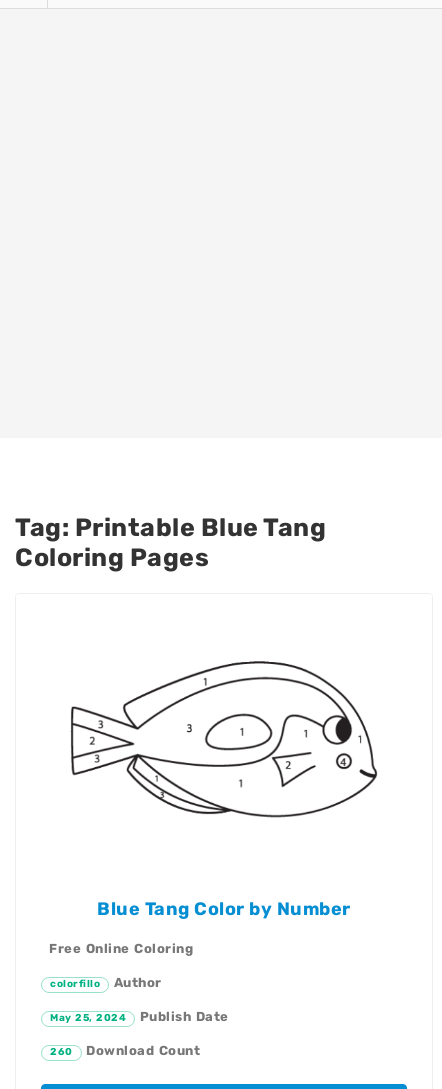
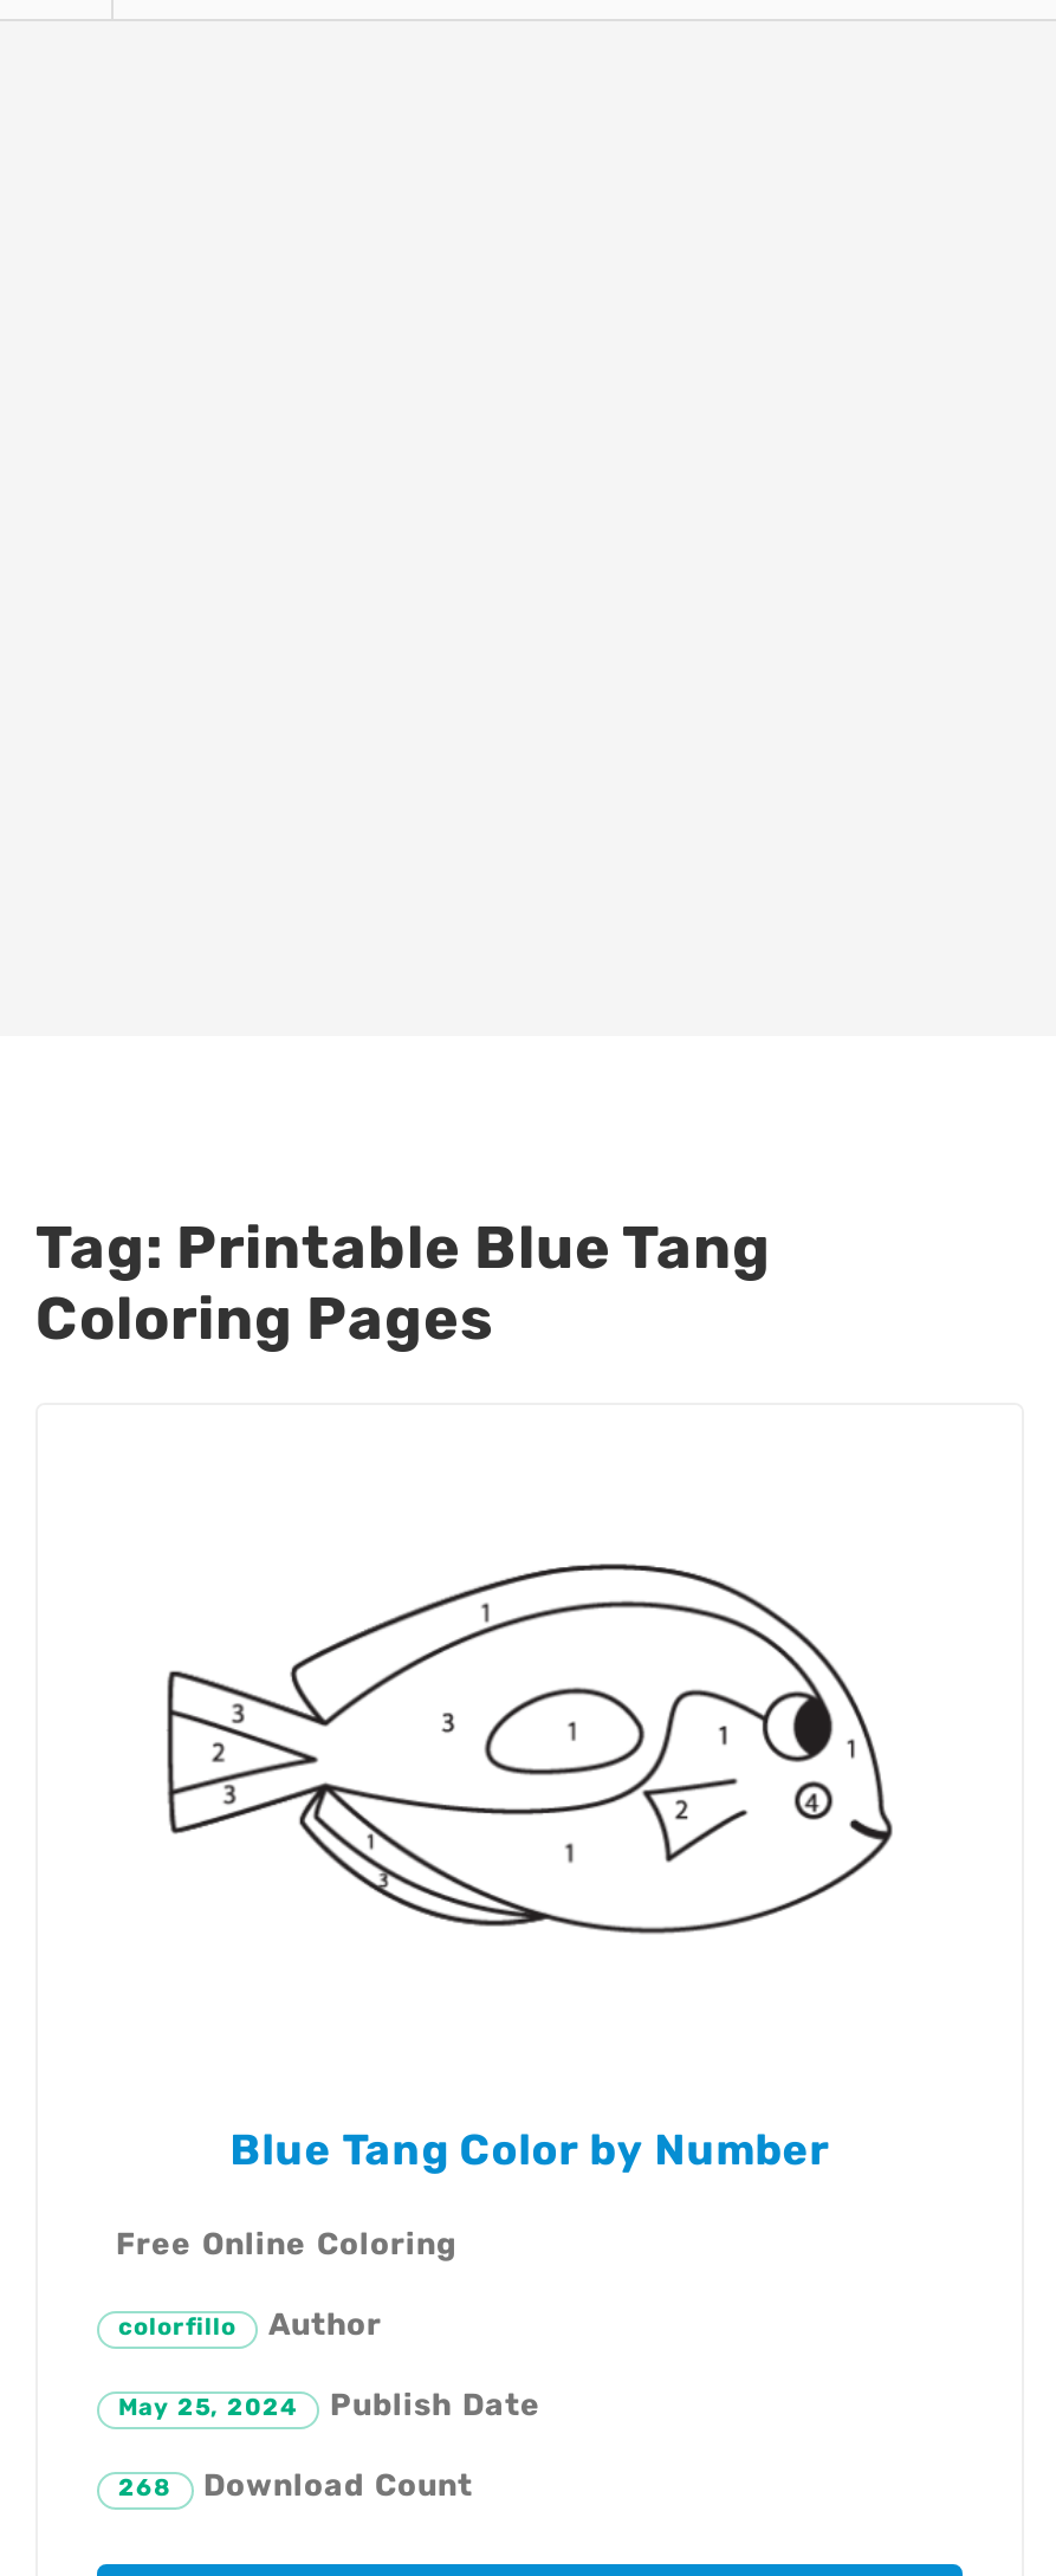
- 260 Download Count
+ 268 Download Count
